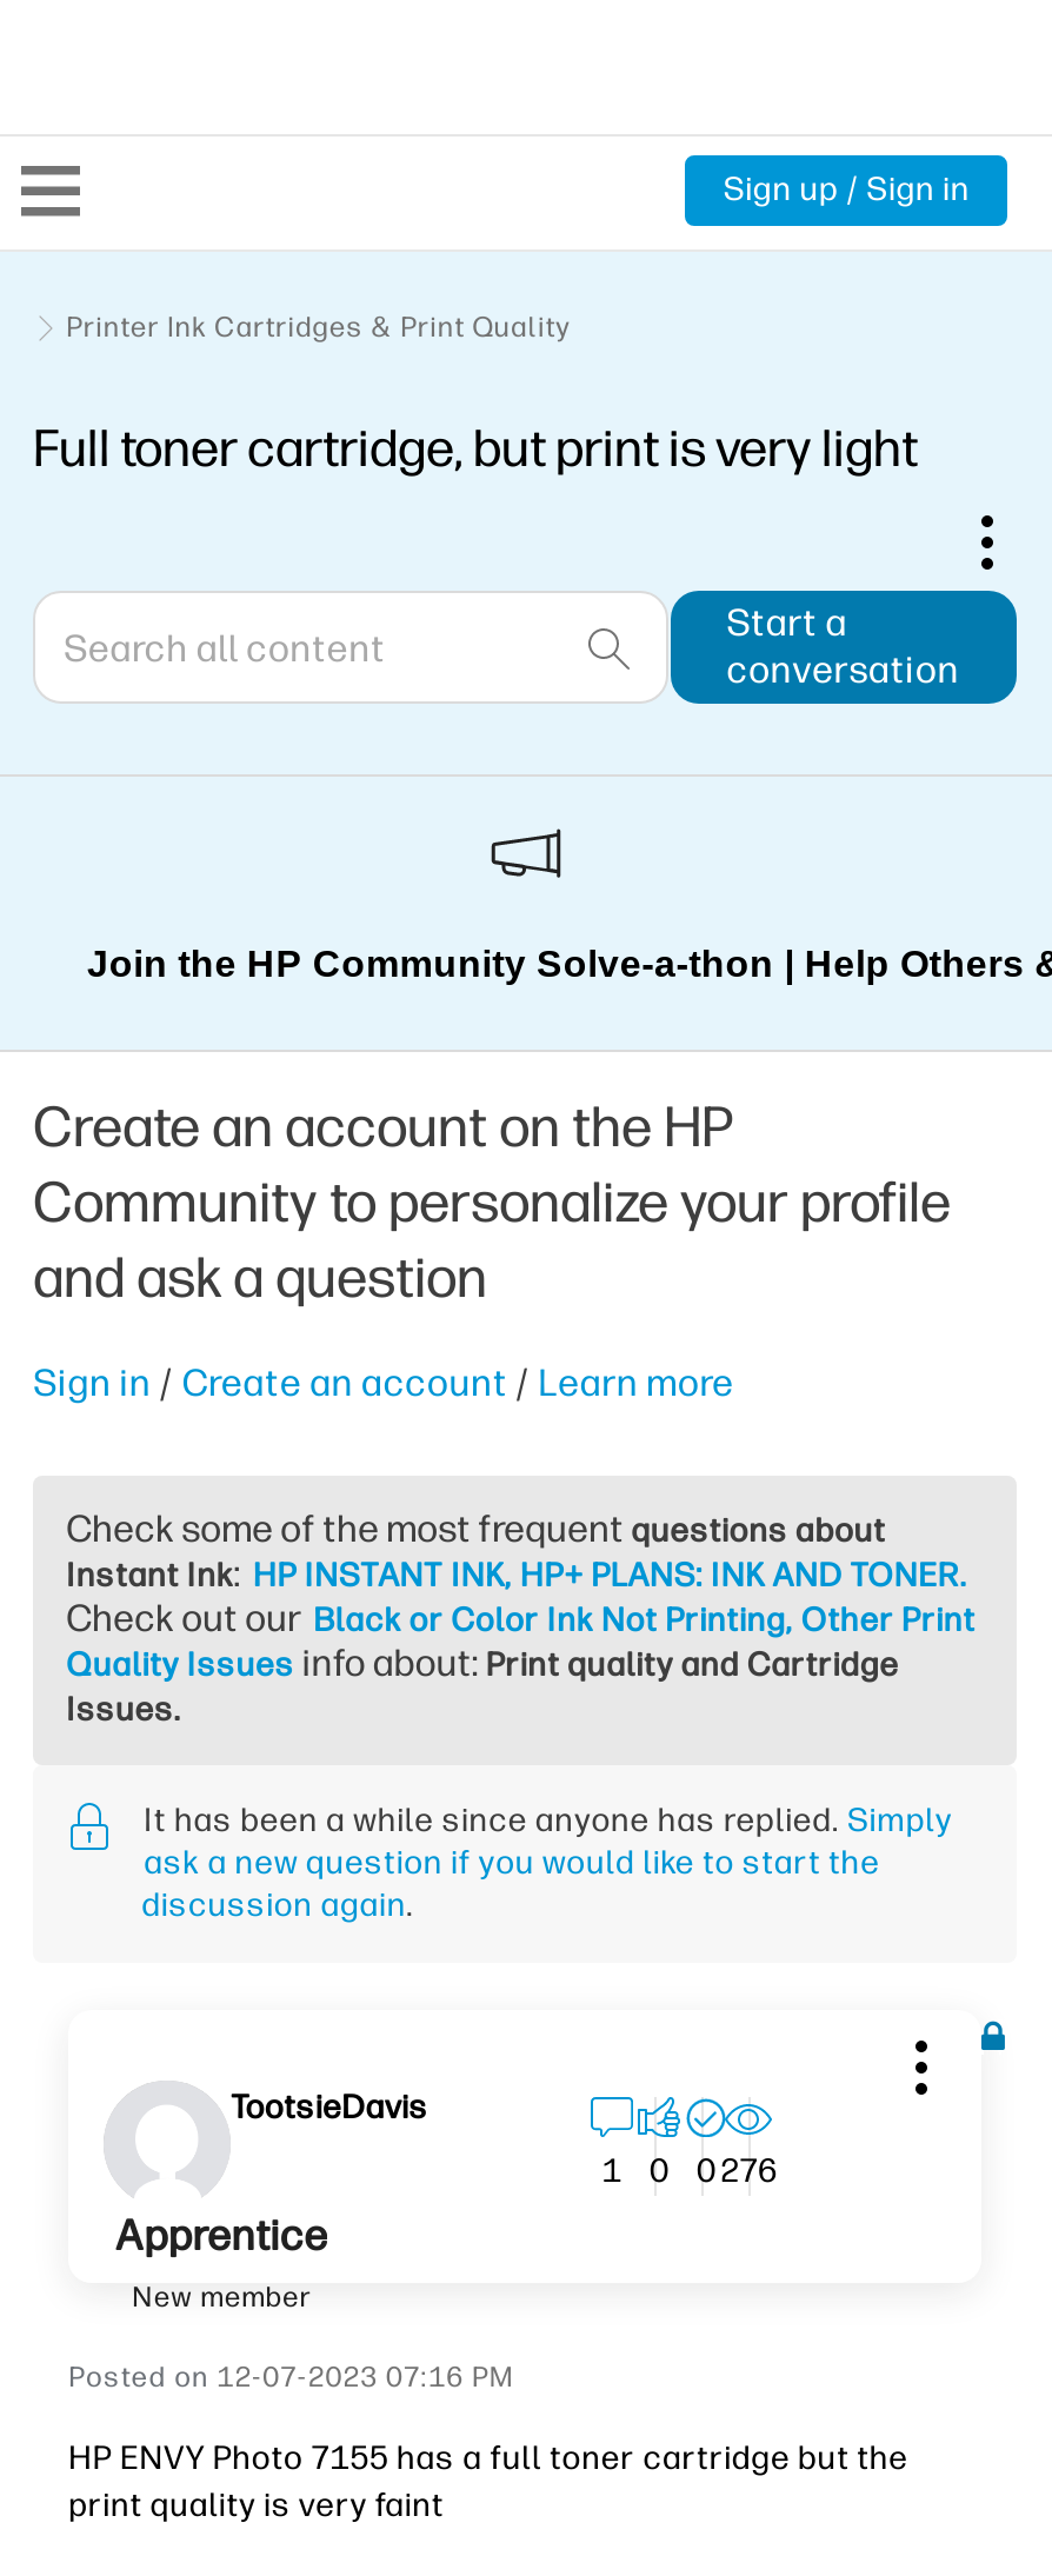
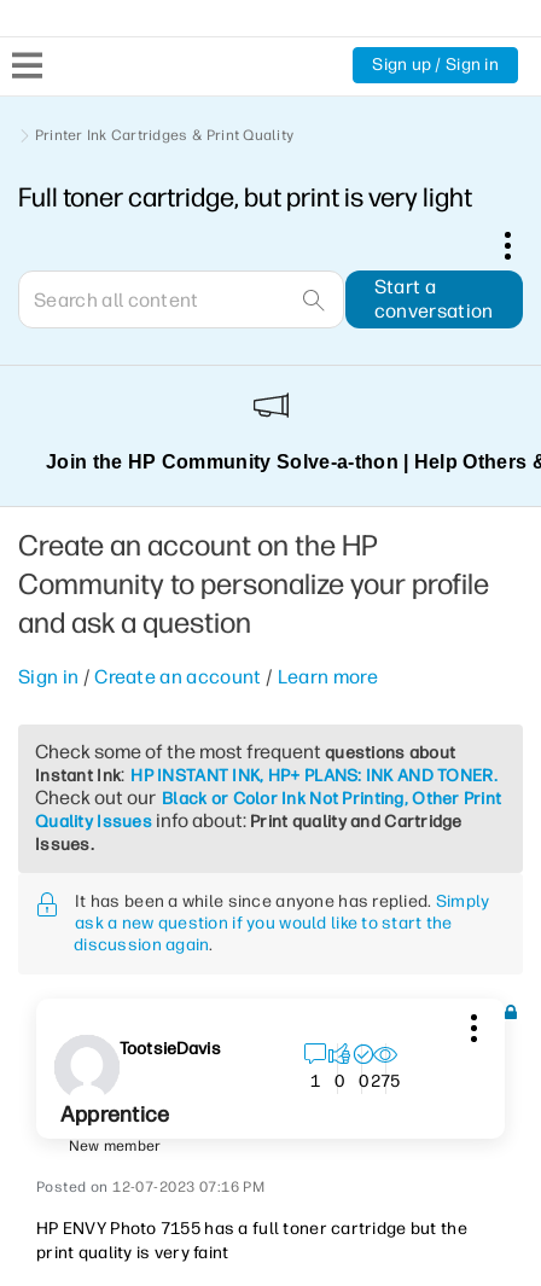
- 1 0 0 276
+ 1 0 0 275
